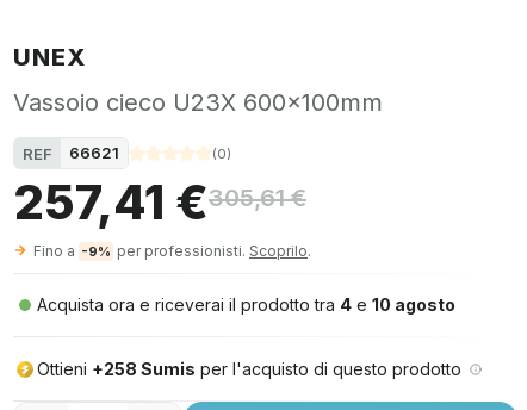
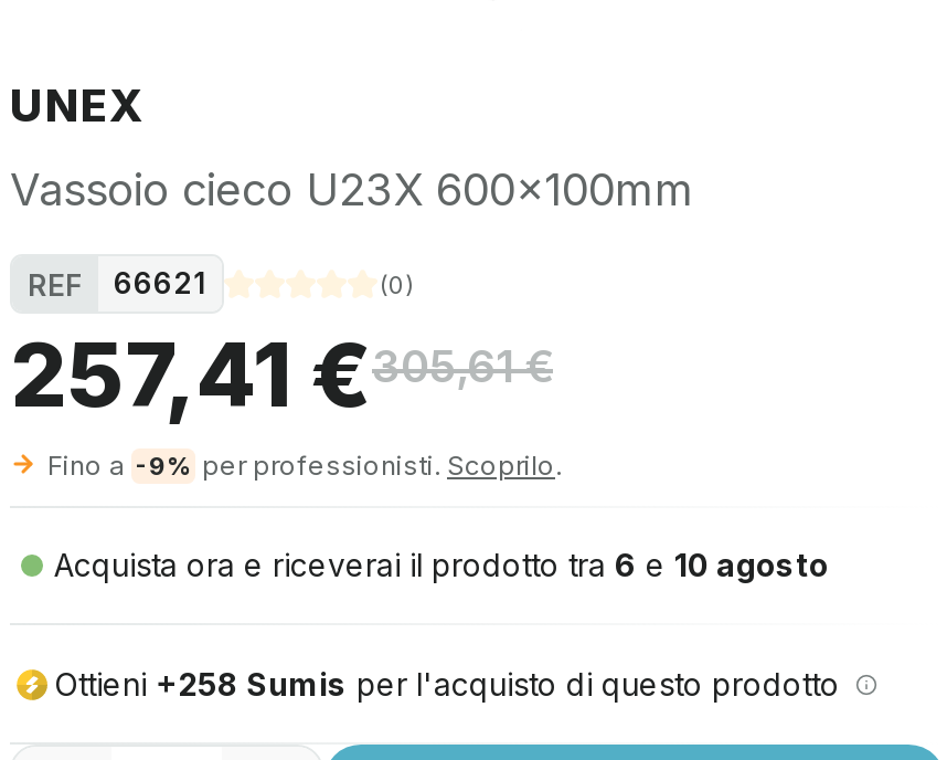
- Acquista ora e riceverai il prodotto tra 4 e 10 agosto
+ Acquista ora e riceverai il prodotto tra 6 e 10 agosto
